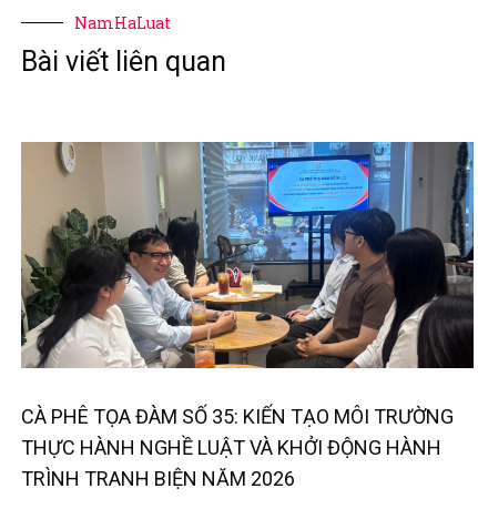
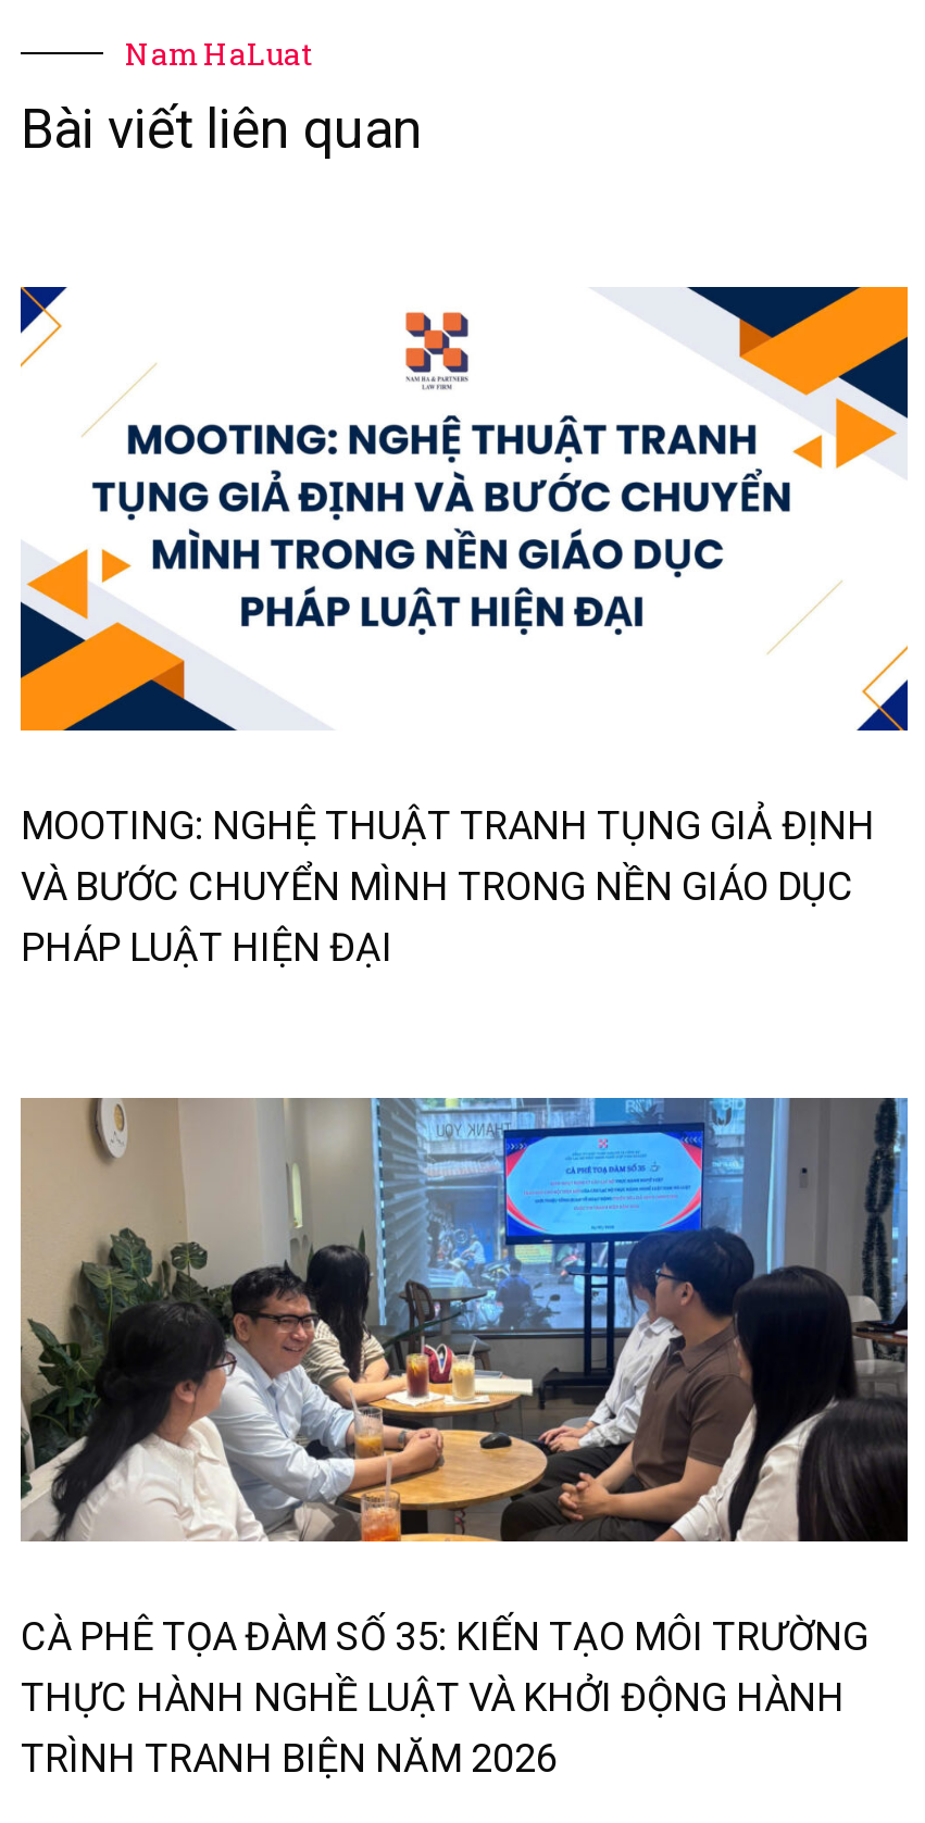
+ [image]
+ MOOTING: NGHỆ THUẬT TRANH TỤNG GIẢ ĐỊNH
+ VÀ BƯỚC CHUYỂN MÌNH TRONG NỀN GIÁO DỤC
+ PHÁP LUẬT HIỆN ĐẠI
